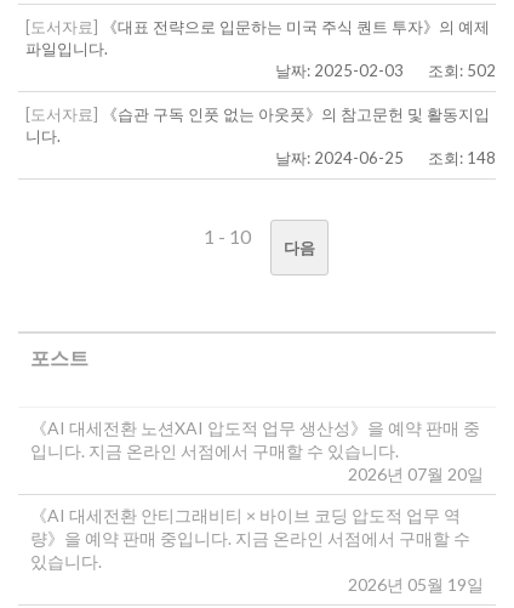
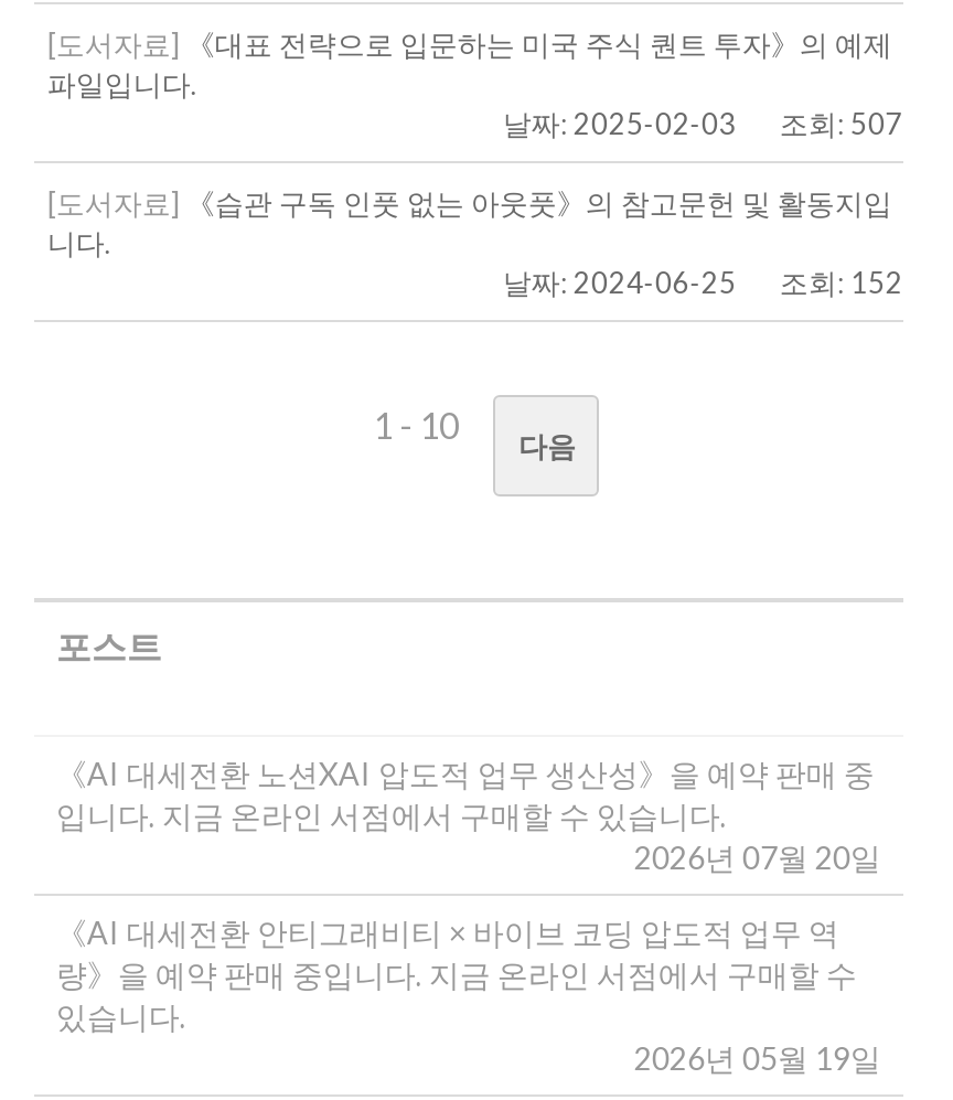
- 날짜: 2025-02-03 조회: 502
+ 날짜: 2025-02-03 조회: 507

- 날짜: 2024-06-25 조회: 148
+ 날짜: 2024-06-25 조회: 152
